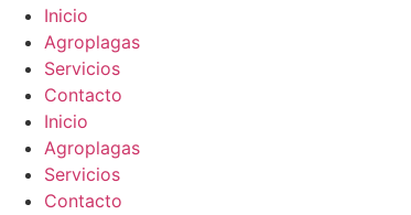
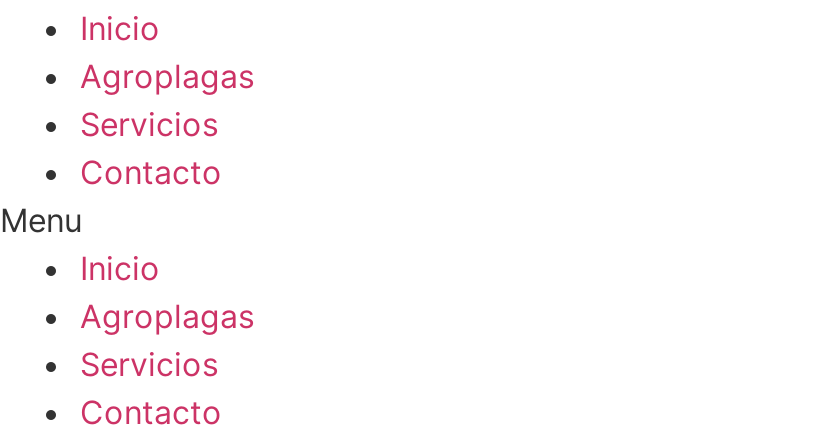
+ Menu
